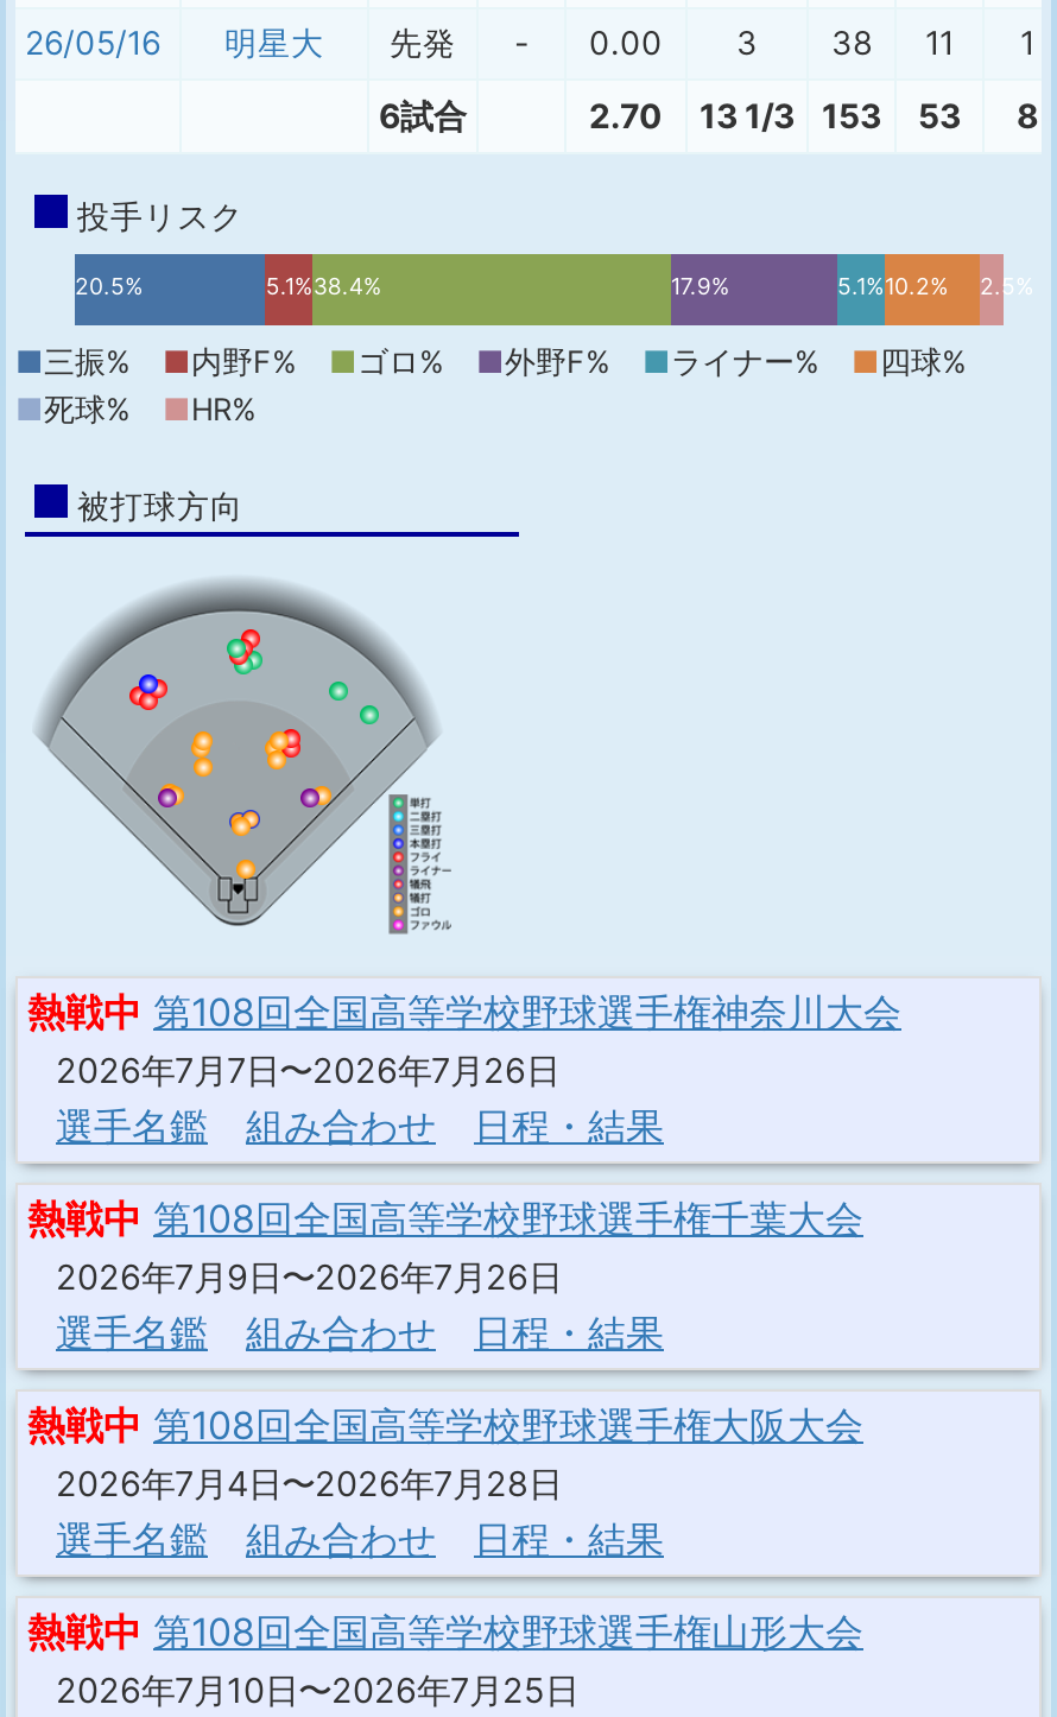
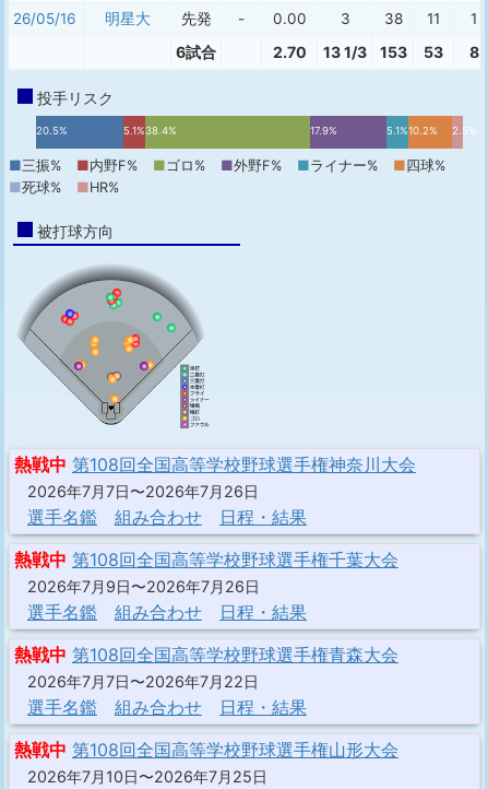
- 熱戦中 第108回全国高等学校野球選手権大阪大会
+ 熱戦中 第108回全国高等学校野球選手権青森大会

- 2026年7月4日〜2026年7月28日
+ 2026年7月7日〜2026年7月22日
